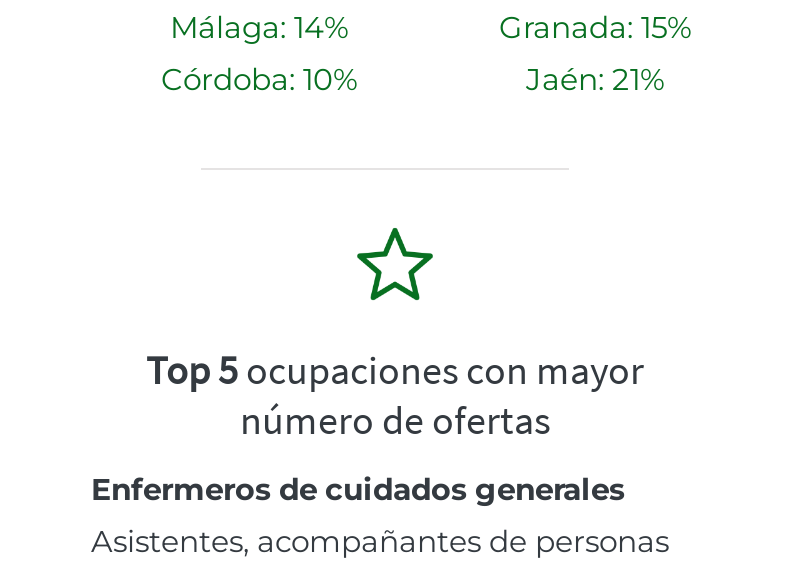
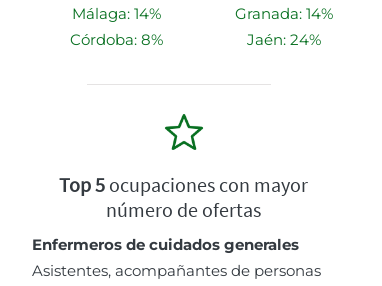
- Granada: 15%
+ Granada: 14%

- Córdoba: 10%
+ Córdoba: 8%

- Jaén: 21%
+ Jaén: 24%
